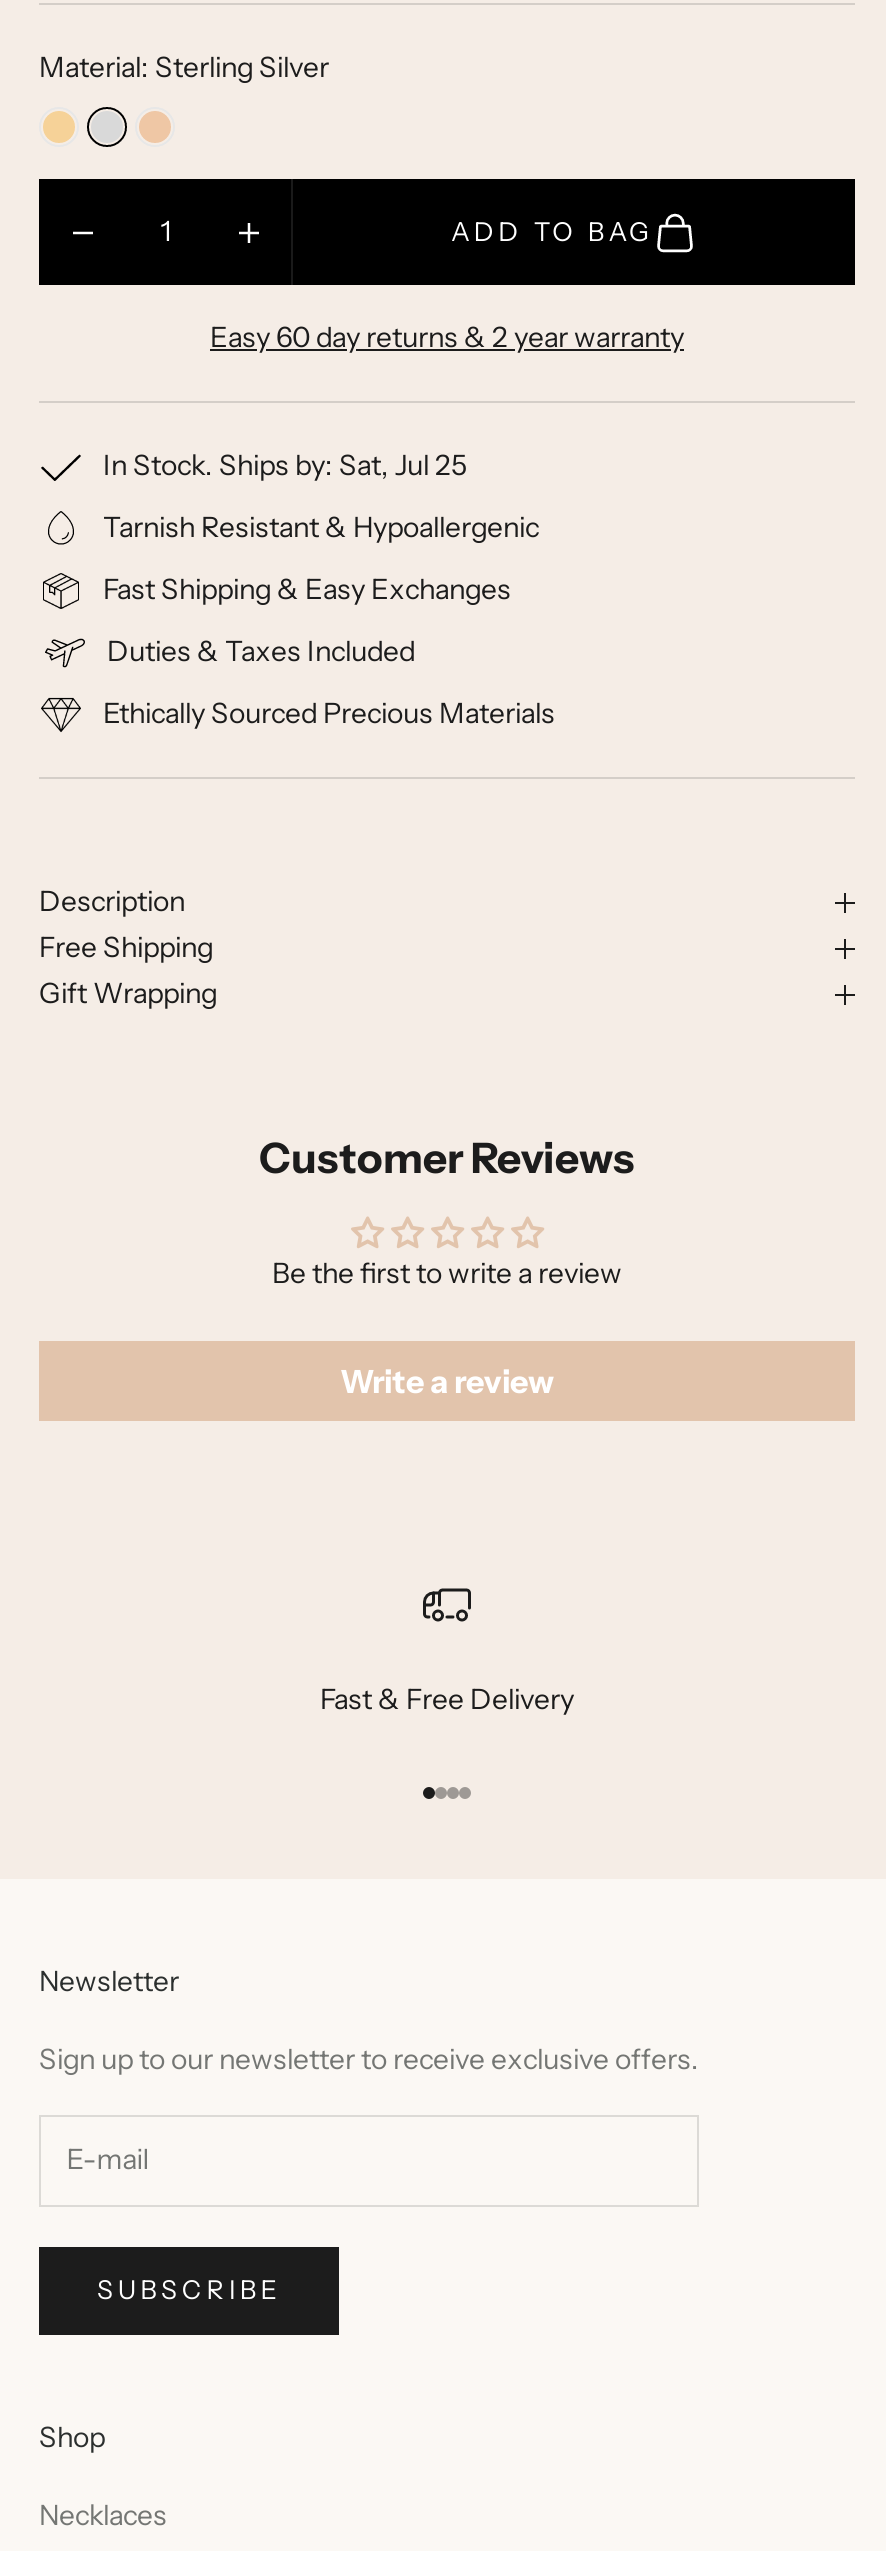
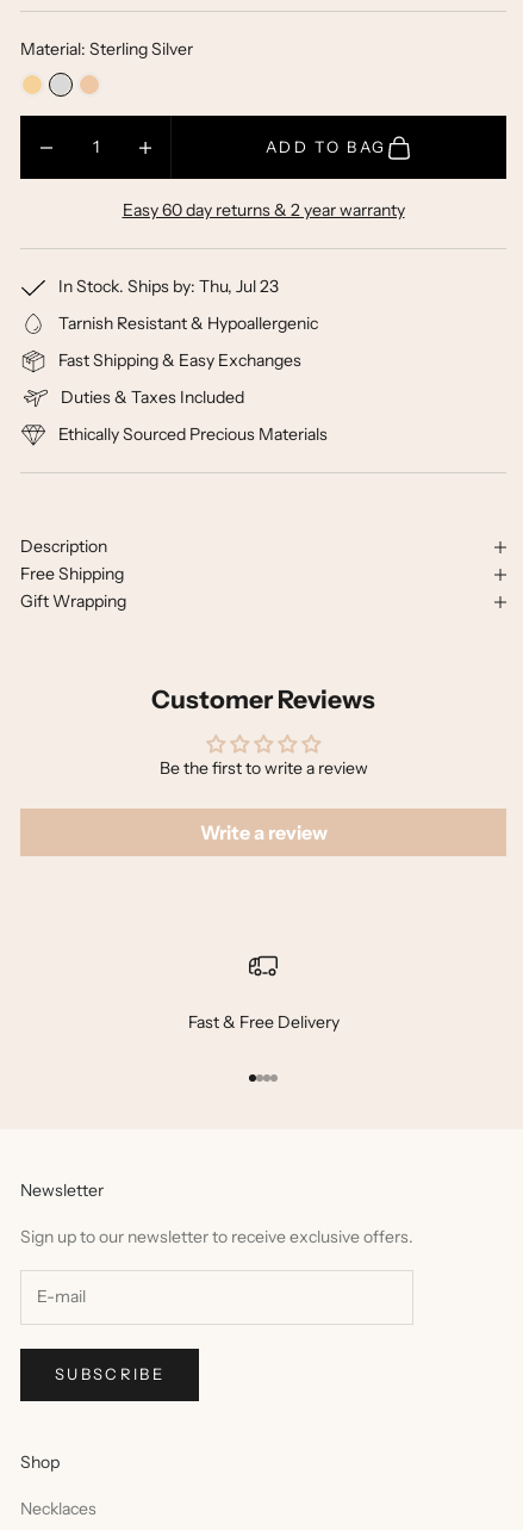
- In Stock. Ships by: Sat, Jul 25
+ In Stock. Ships by: Thu, Jul 23
